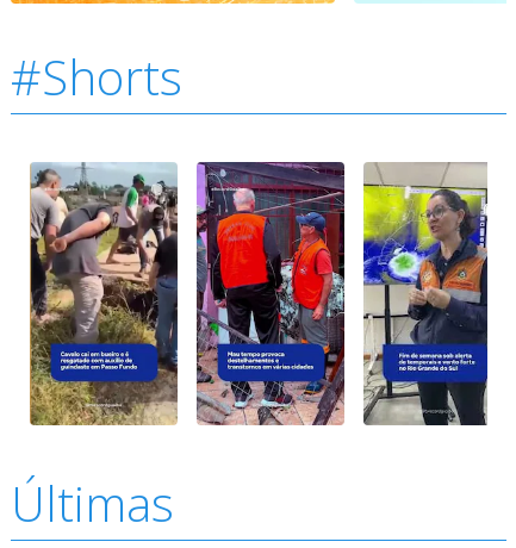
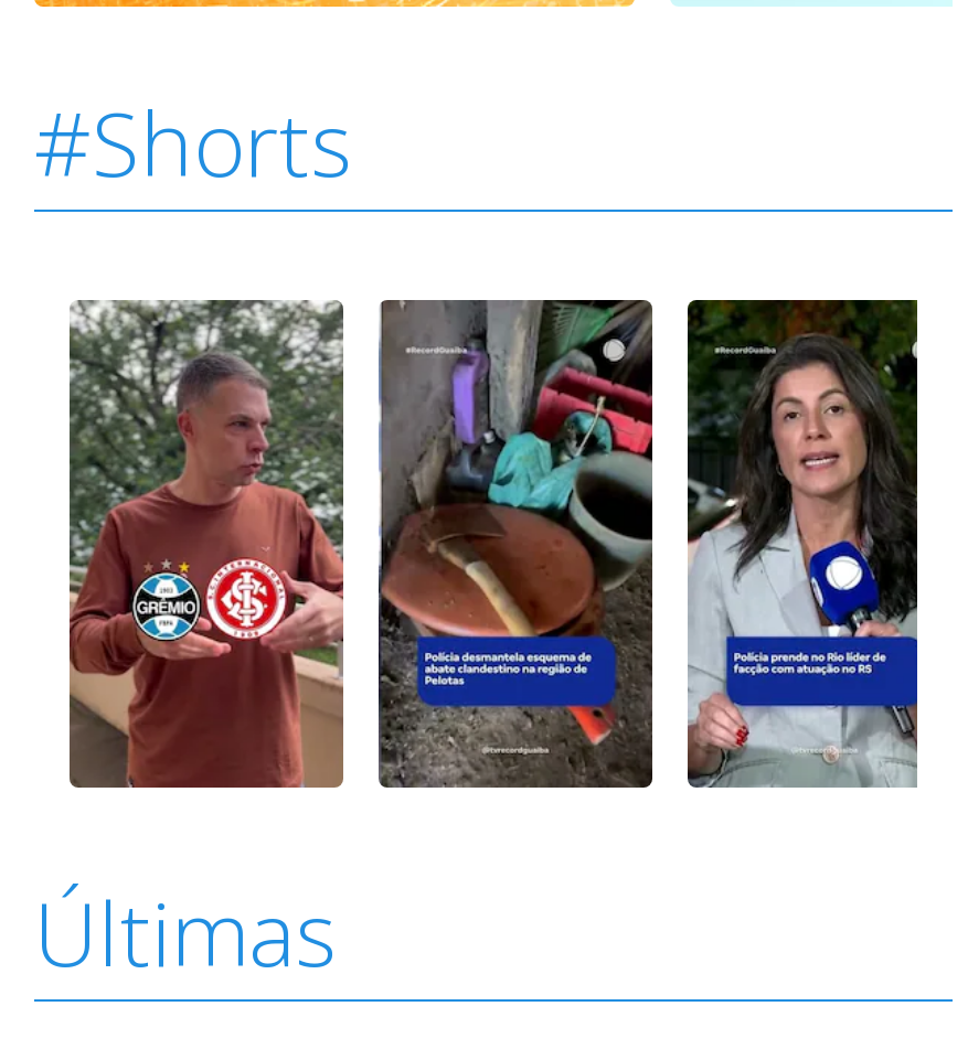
- [image]
+ [image]

- [image]
+ [image]

- [image]
+ [image]
